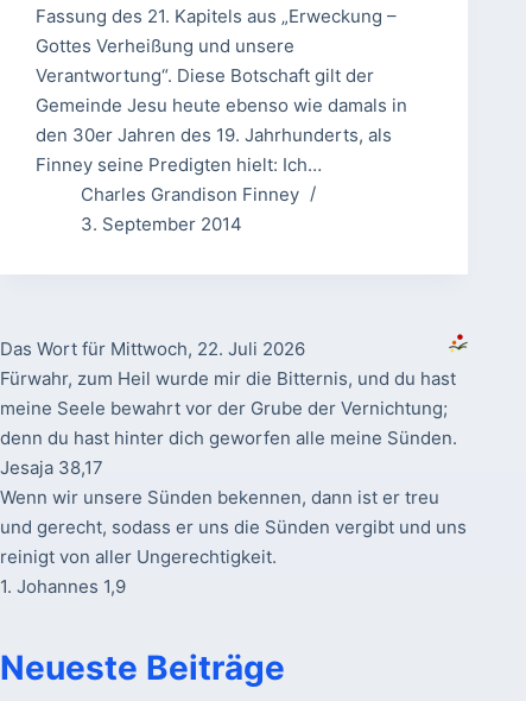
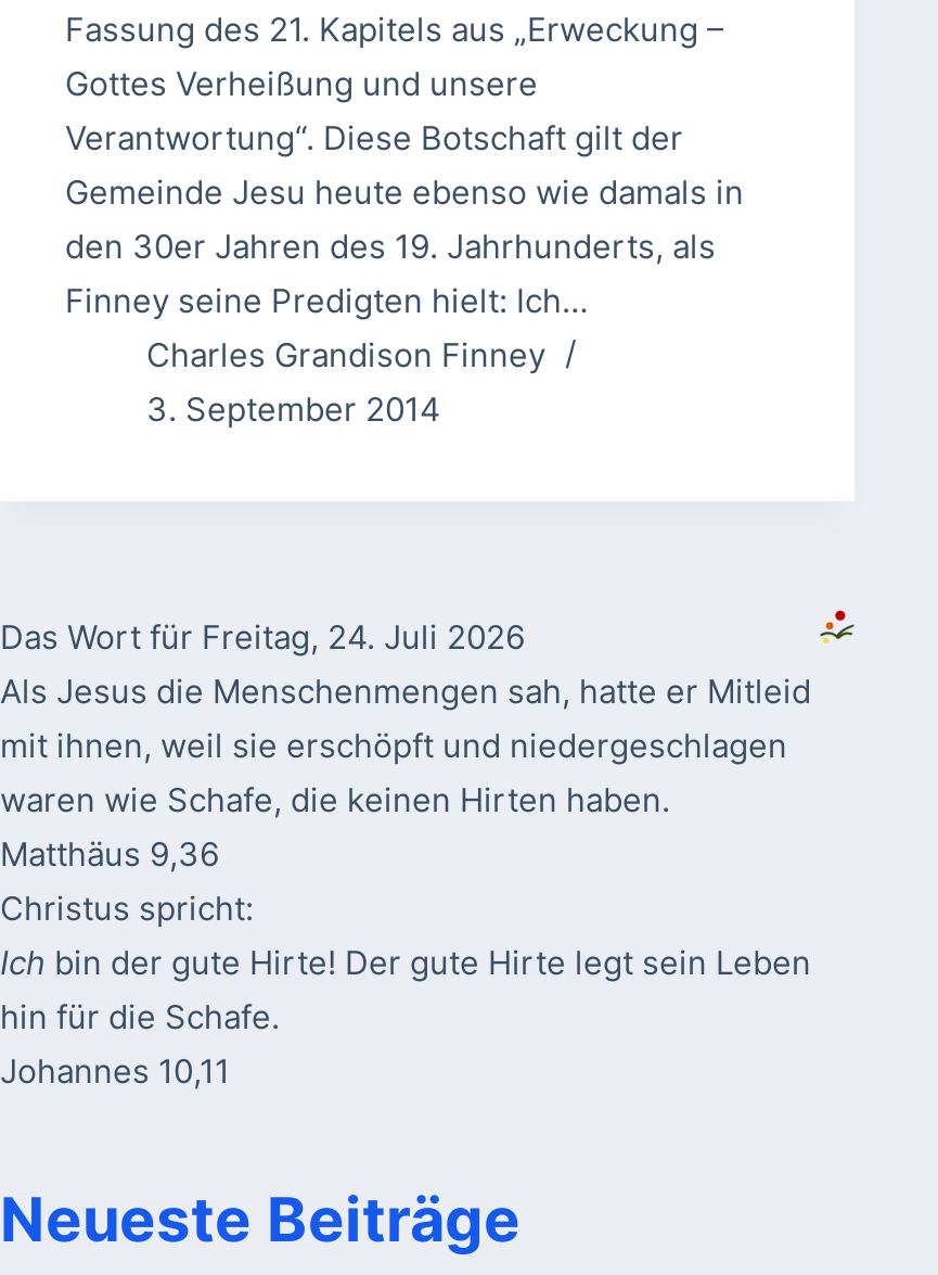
- Das Wort für Mittwoch, 22. Juli 2026
- Fürwahr, zum Heil wurde mir die Bitternis, und du hast
- meine Seele bewahrt vor der Grube der Vernichtung;
- denn du hast hinter dich geworfen alle meine Sünden.
- Jesaja 38,17
- Wenn wir unsere Sünden bekennen, dann ist er treu
- und gerecht, sodass er uns die Sünden vergibt und uns
- reinigt von aller Ungerechtigkeit.
- 1. Johannes 1,9
+ Das Wort für Freitag, 24. Juli 2026
+ Als Jesus die Menschenmengen sah, hatte er Mitleid
+ mit ihnen, weil sie erschöpft und niedergeschlagen
+ waren wie Schafe, die keinen Hirten haben.
+ Matthäus 9,36
+ Christus spricht:
+ Ich bin der gute Hirte! Der gute Hirte legt sein Leben
+ hin für die Schafe.
+ Johannes 10,11
